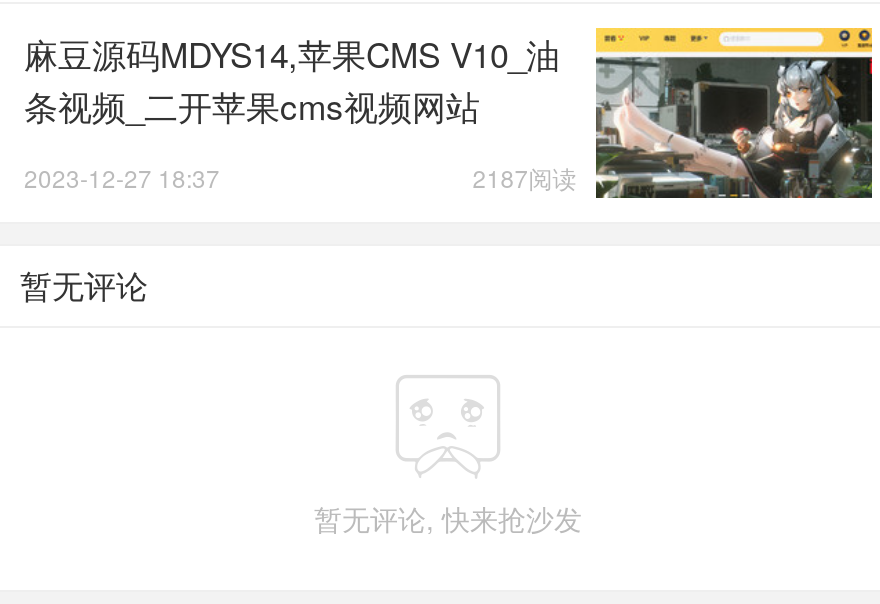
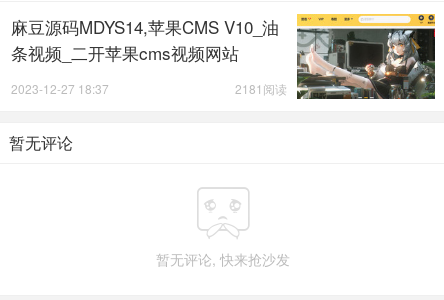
- 2187阅读
+ 2181阅读
